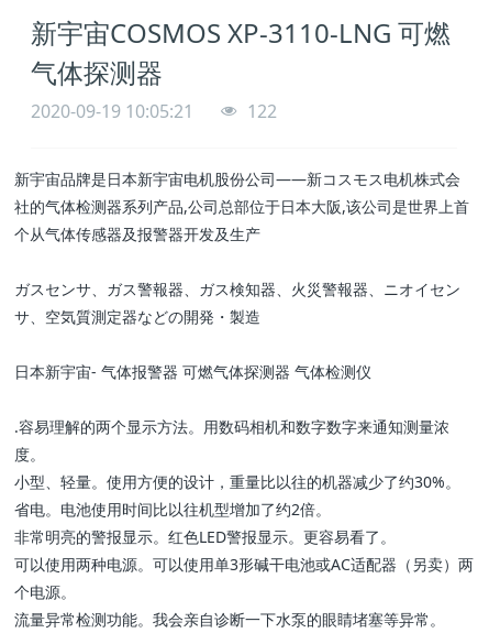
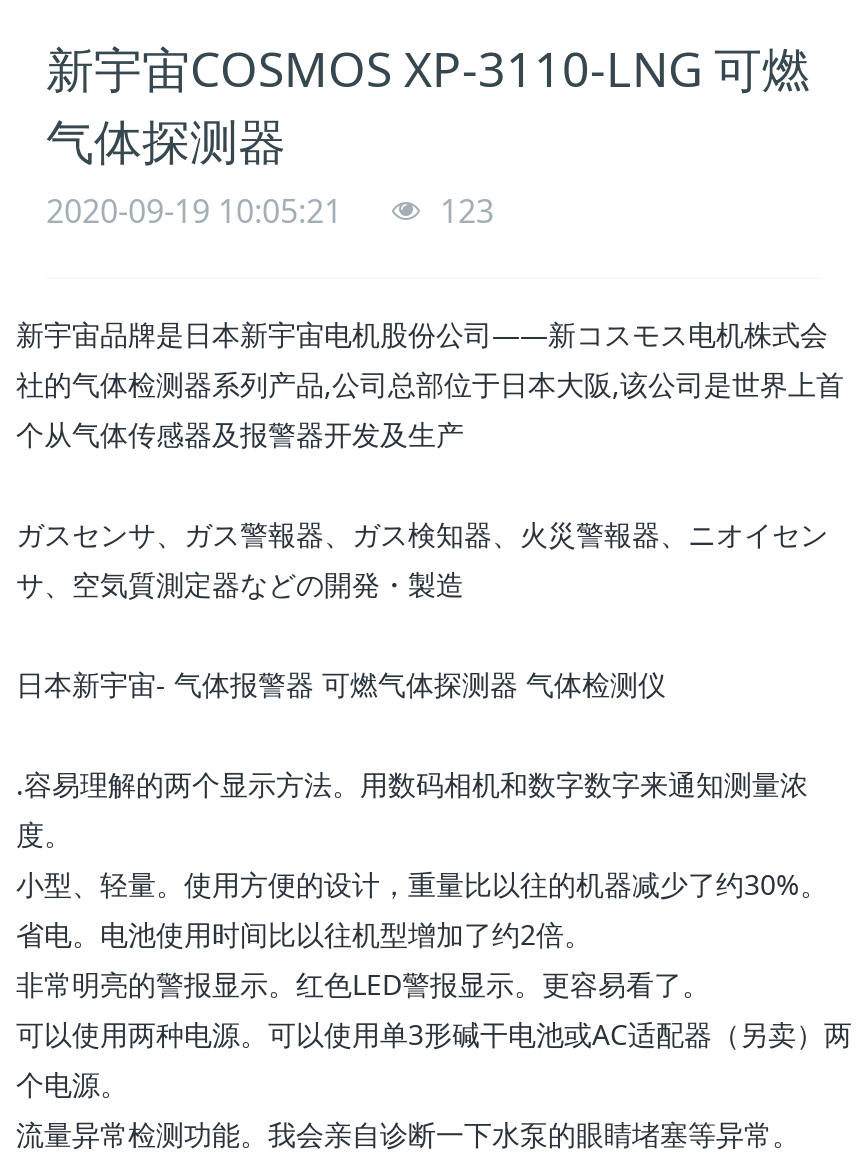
- 122
+ 123
